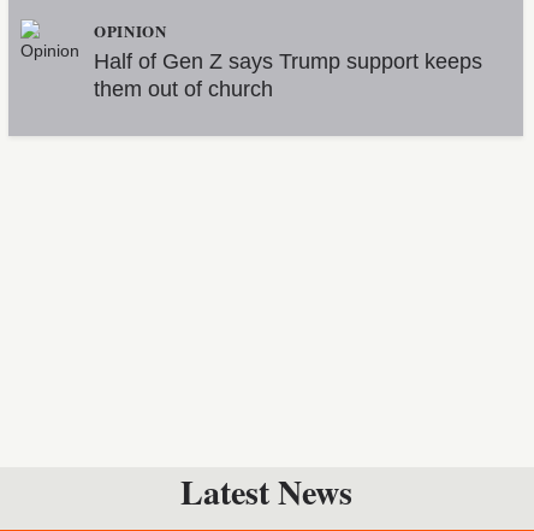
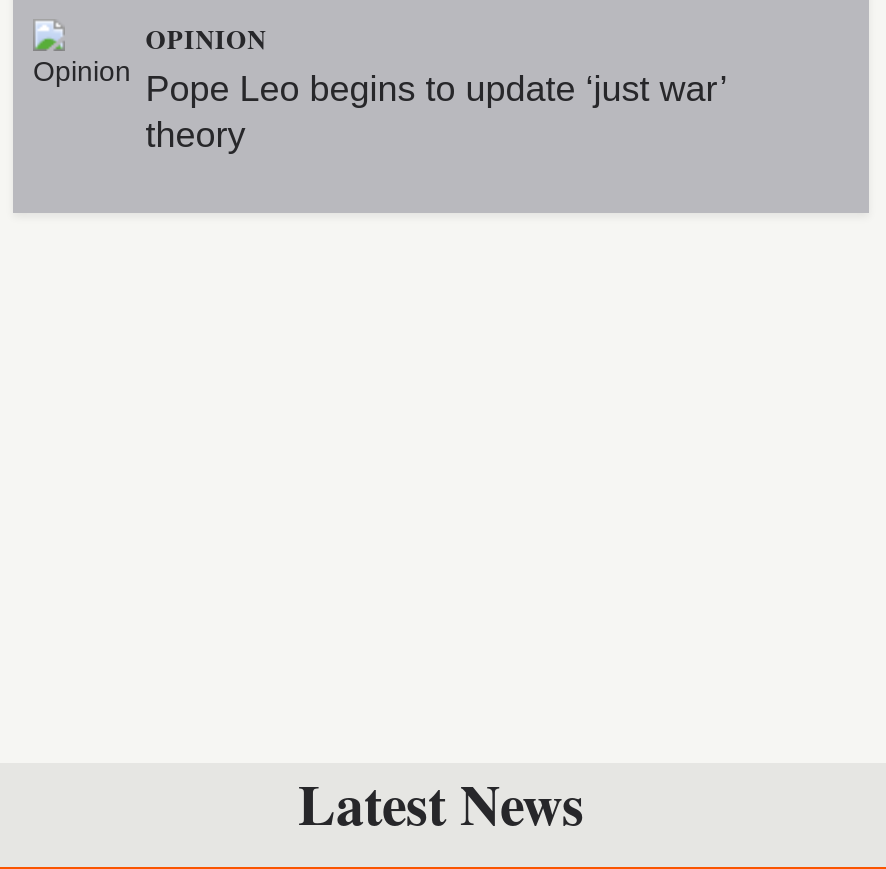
- Half of Gen Z says Trump support keeps
- them out of church
+ Pope Leo begins to update ‘just war’
+ theory
